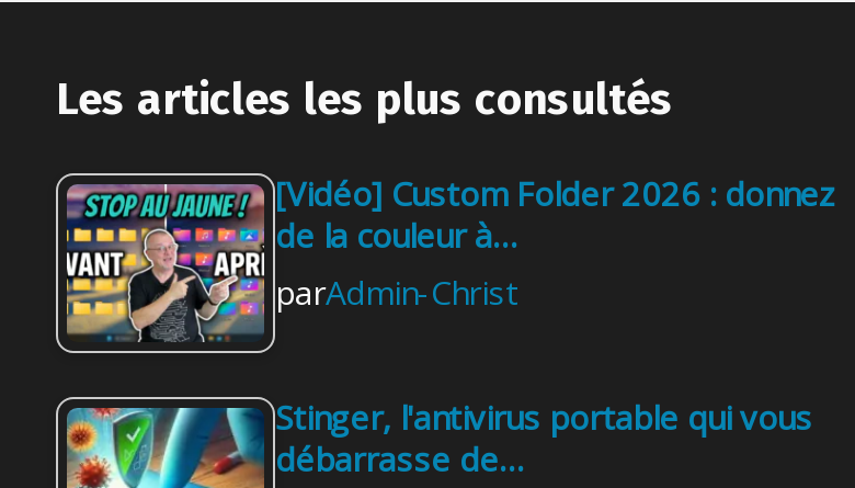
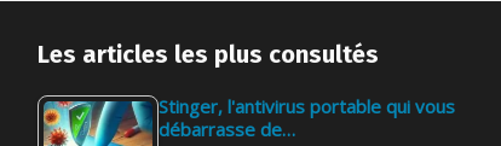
- [image]
- [Vidéo] Custom Folder 2026 : donnez
- de la couleur à…
- par Admin-Christ
